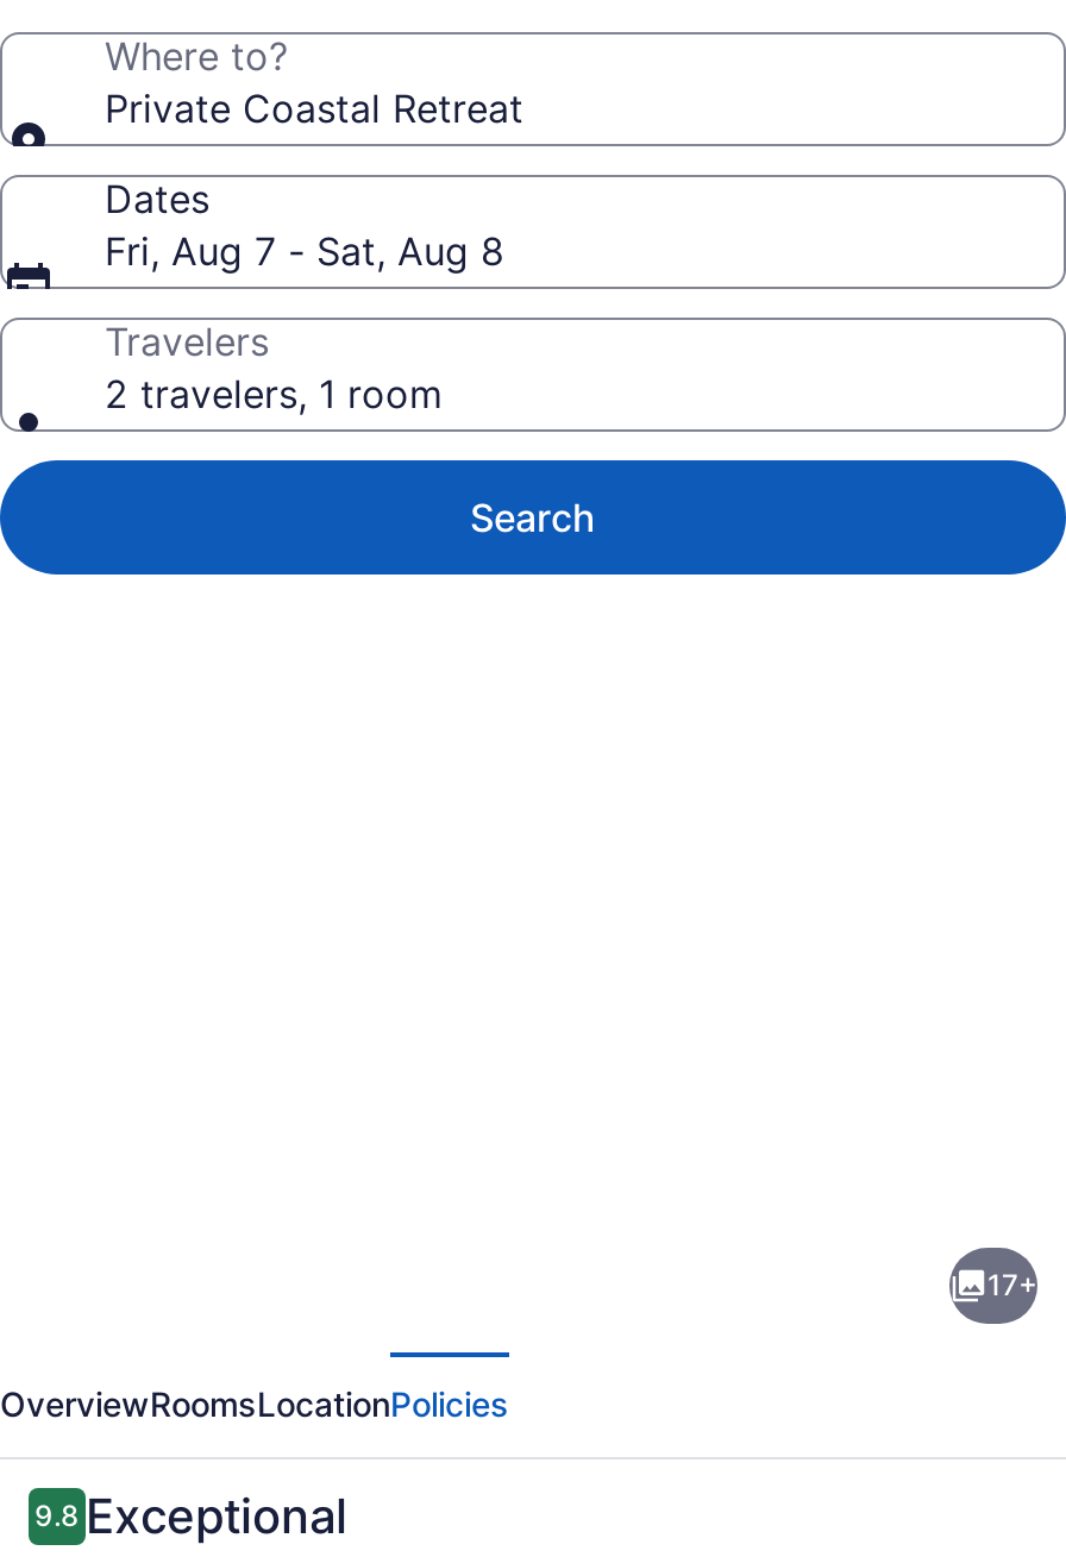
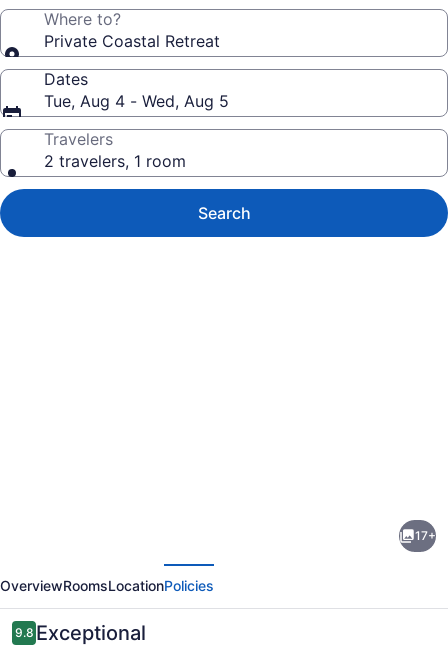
- Fri, Aug 7 - Sat, Aug 8
+ Tue, Aug 4 - Wed, Aug 5
